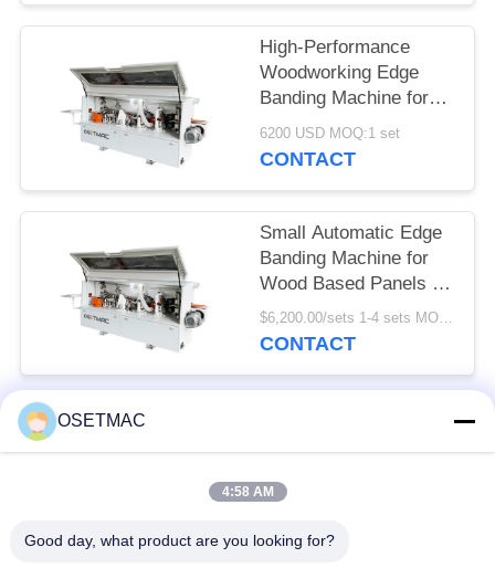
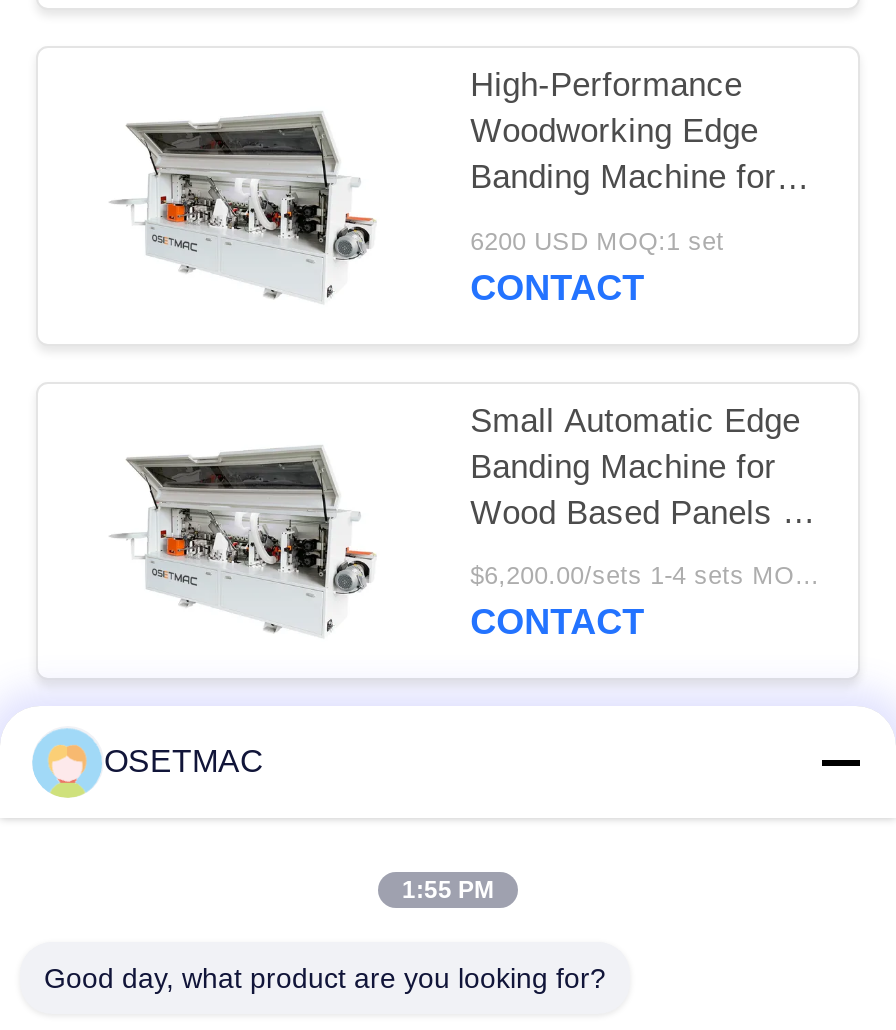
- 4:58 AM
+ 1:55 PM
